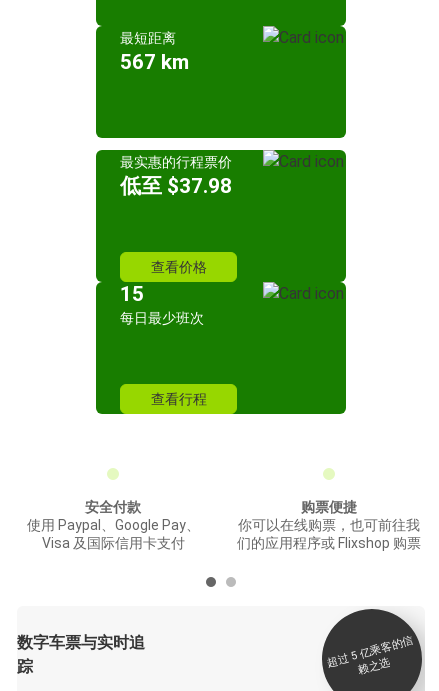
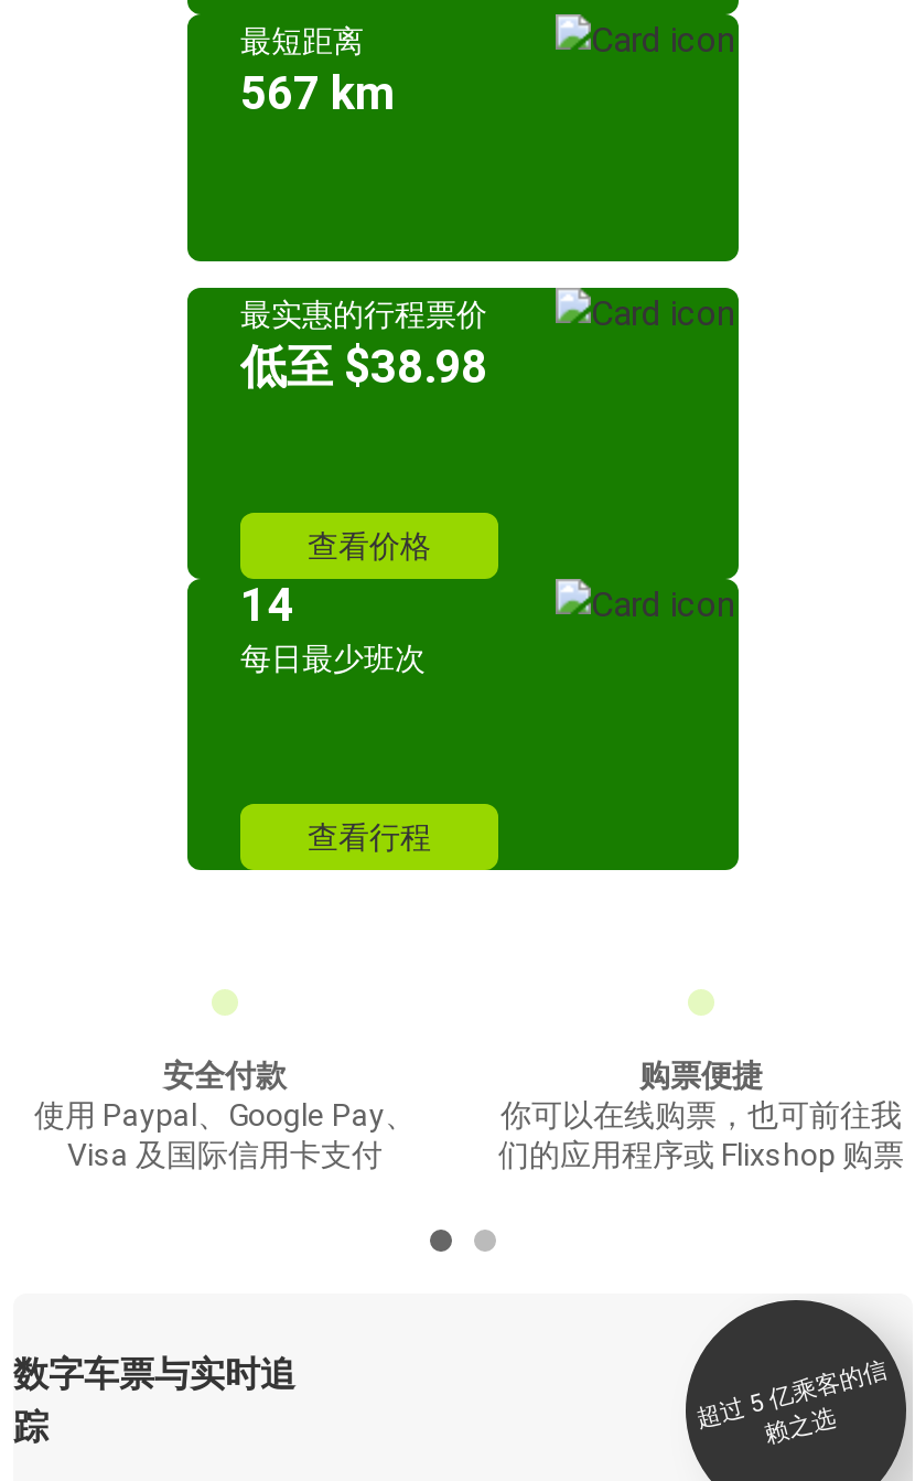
- 低至 $37.98
+ 低至 $38.98

- 15
+ 14
